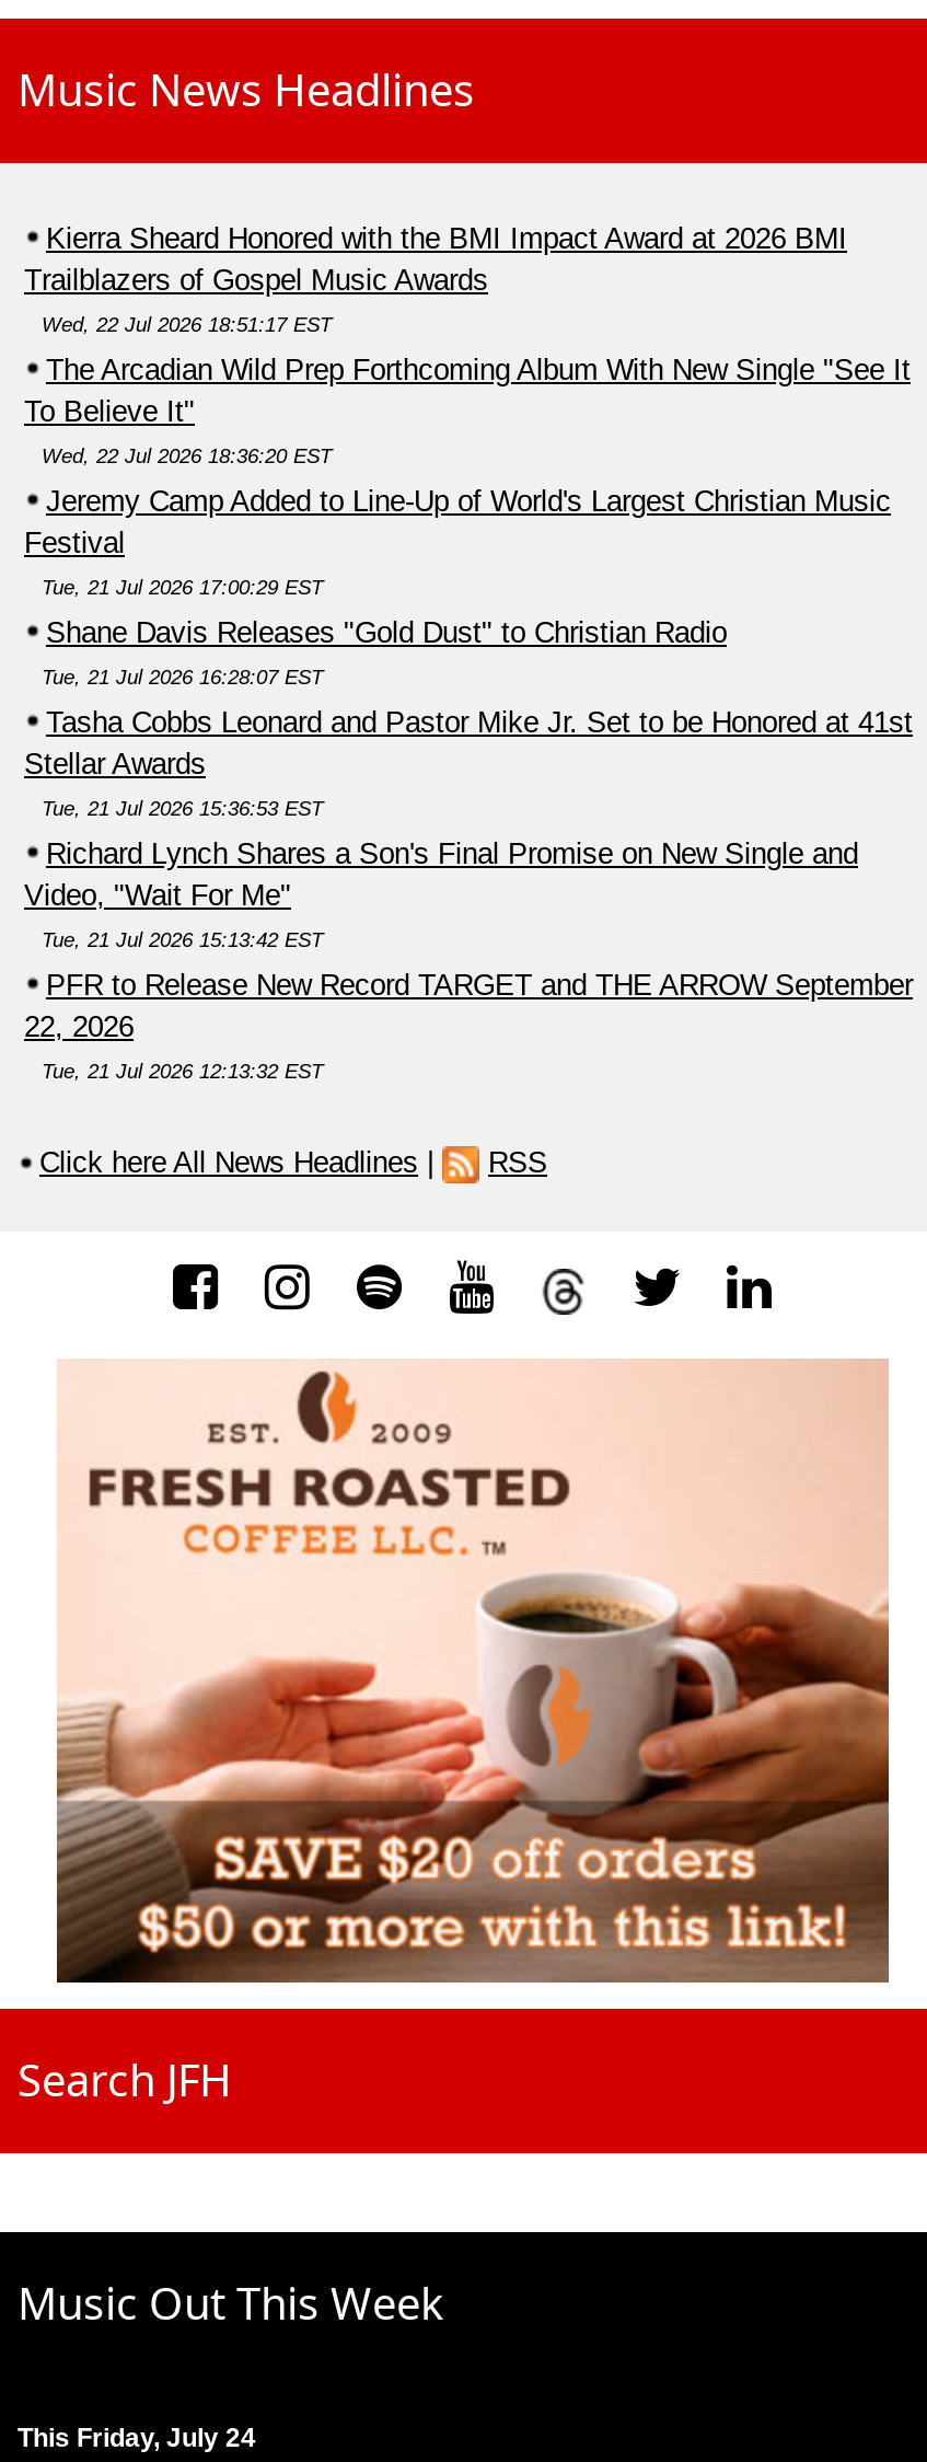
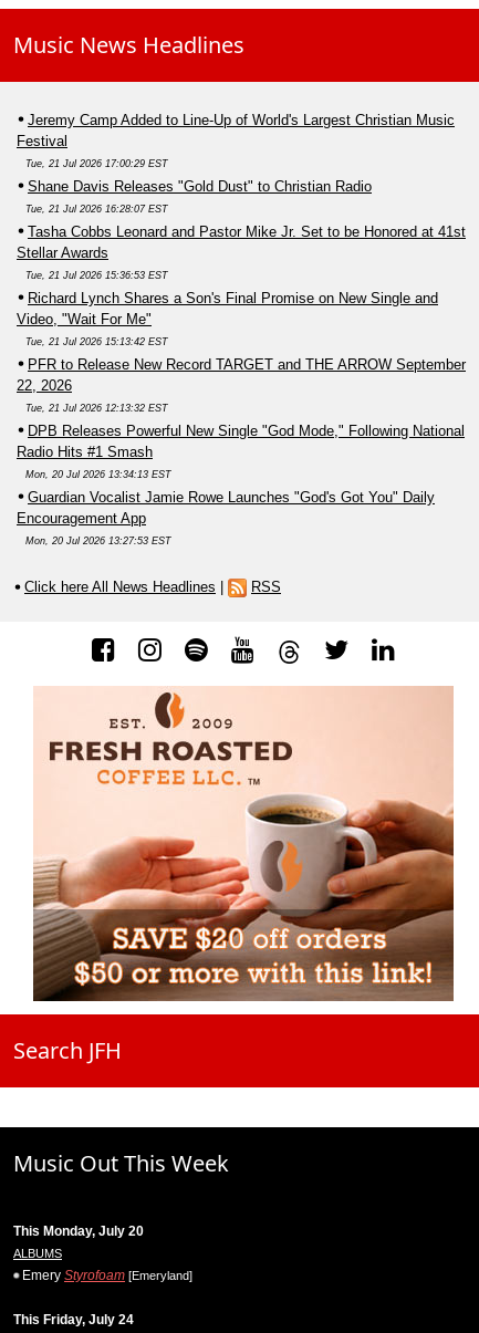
- Kierra Sheard Honored with the BMI Impact Award at 2026 BMI
- Trailblazers of Gospel Music Awards
- Wed, 22 Jul 2026 18:51:17 EST
- The Arcadian Wild Prep Forthcoming Album With New Single "See It
- To Believe It"
- Wed, 22 Jul 2026 18:36:20 EST

moved up: Jeremy Camp Added to Line-Up of World's Largest Christian Music | Festival | Tue, 21 Jul 2026 17:00:29 EST | ... | 22, 2026 | Tue, 21 Jul 2026 12:13:32 EST

+ DPB Releases Powerful New Single "God Mode," Following National
+ Radio Hits #1 Smash
+ Mon, 20 Jul 2026 13:34:13 EST
+ Guardian Vocalist Jamie Rowe Launches "God's Got You" Daily
+ Encouragement App
+ Mon, 20 Jul 2026 13:27:53 EST

+ This Monday, July 20
+ ALBUMS
+ Emery Styrofoam [Emeryland]
